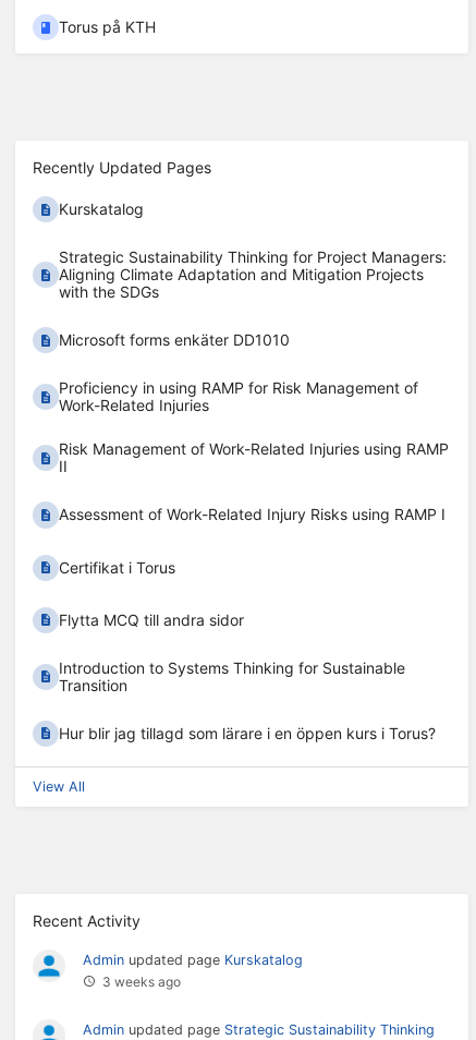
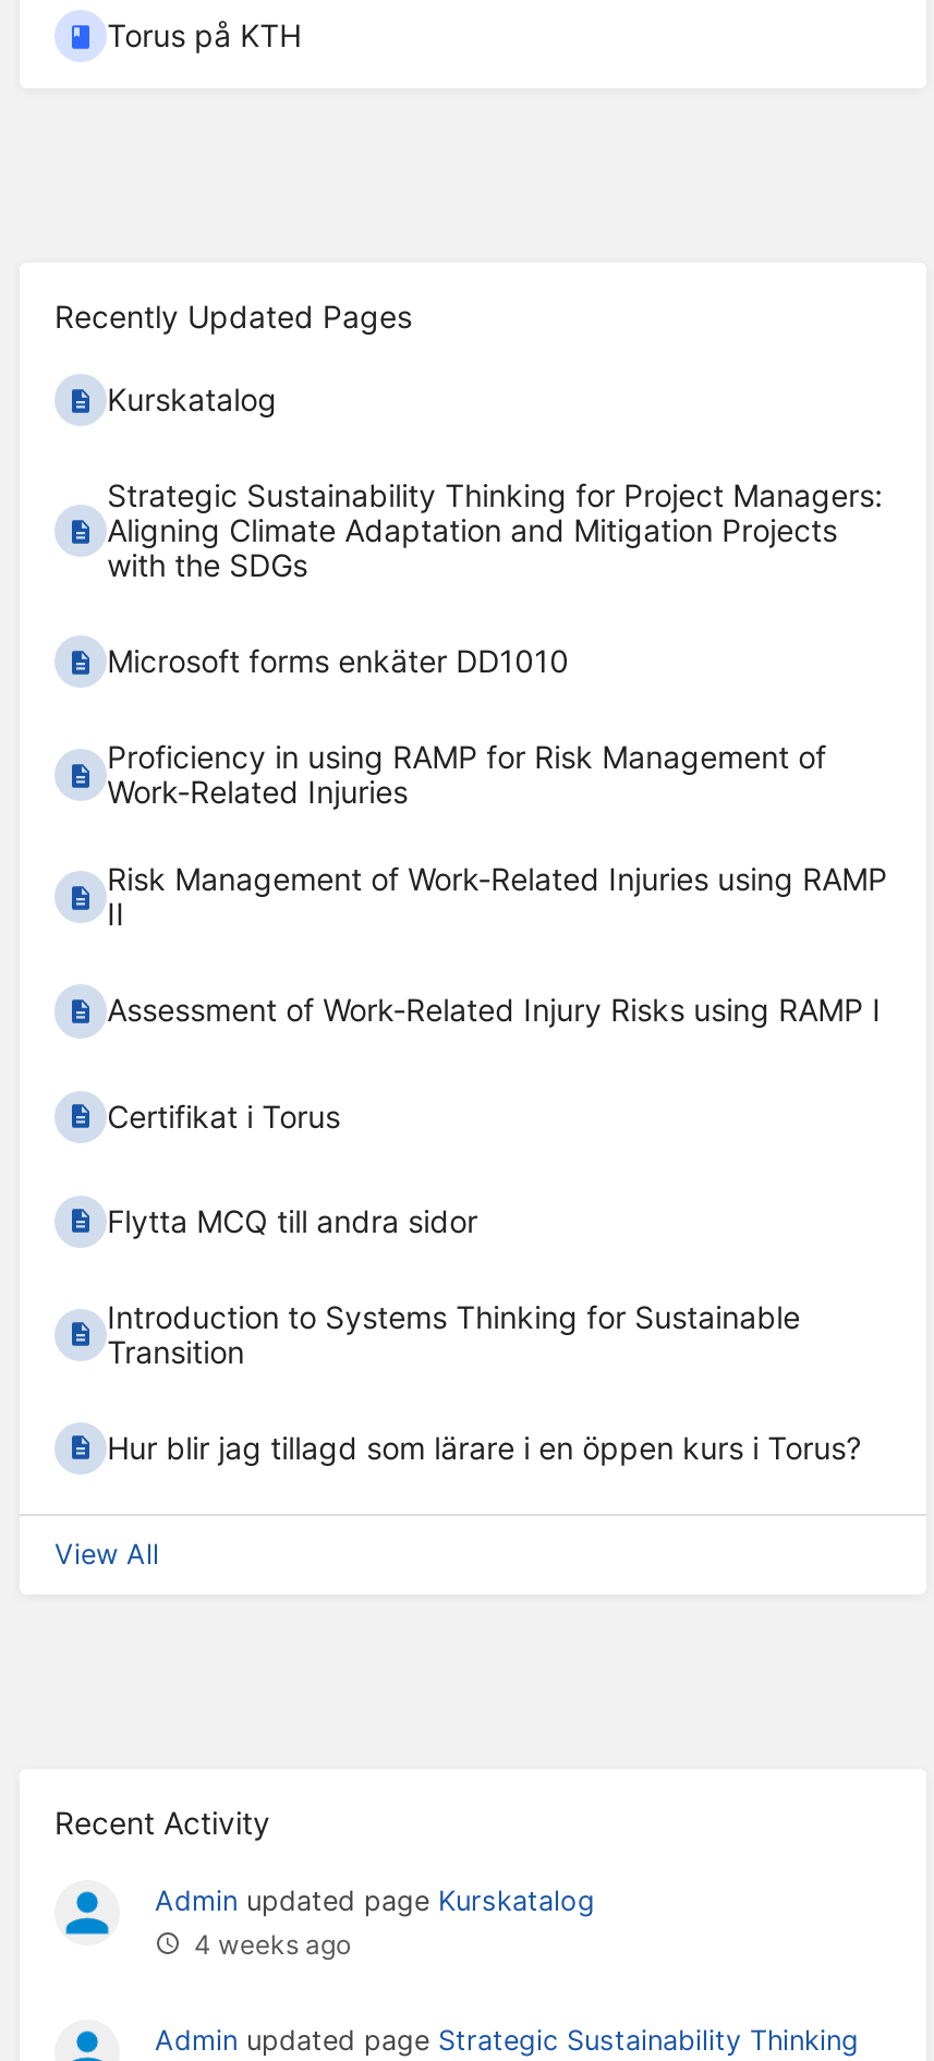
- 3 weeks ago
+ 4 weeks ago
